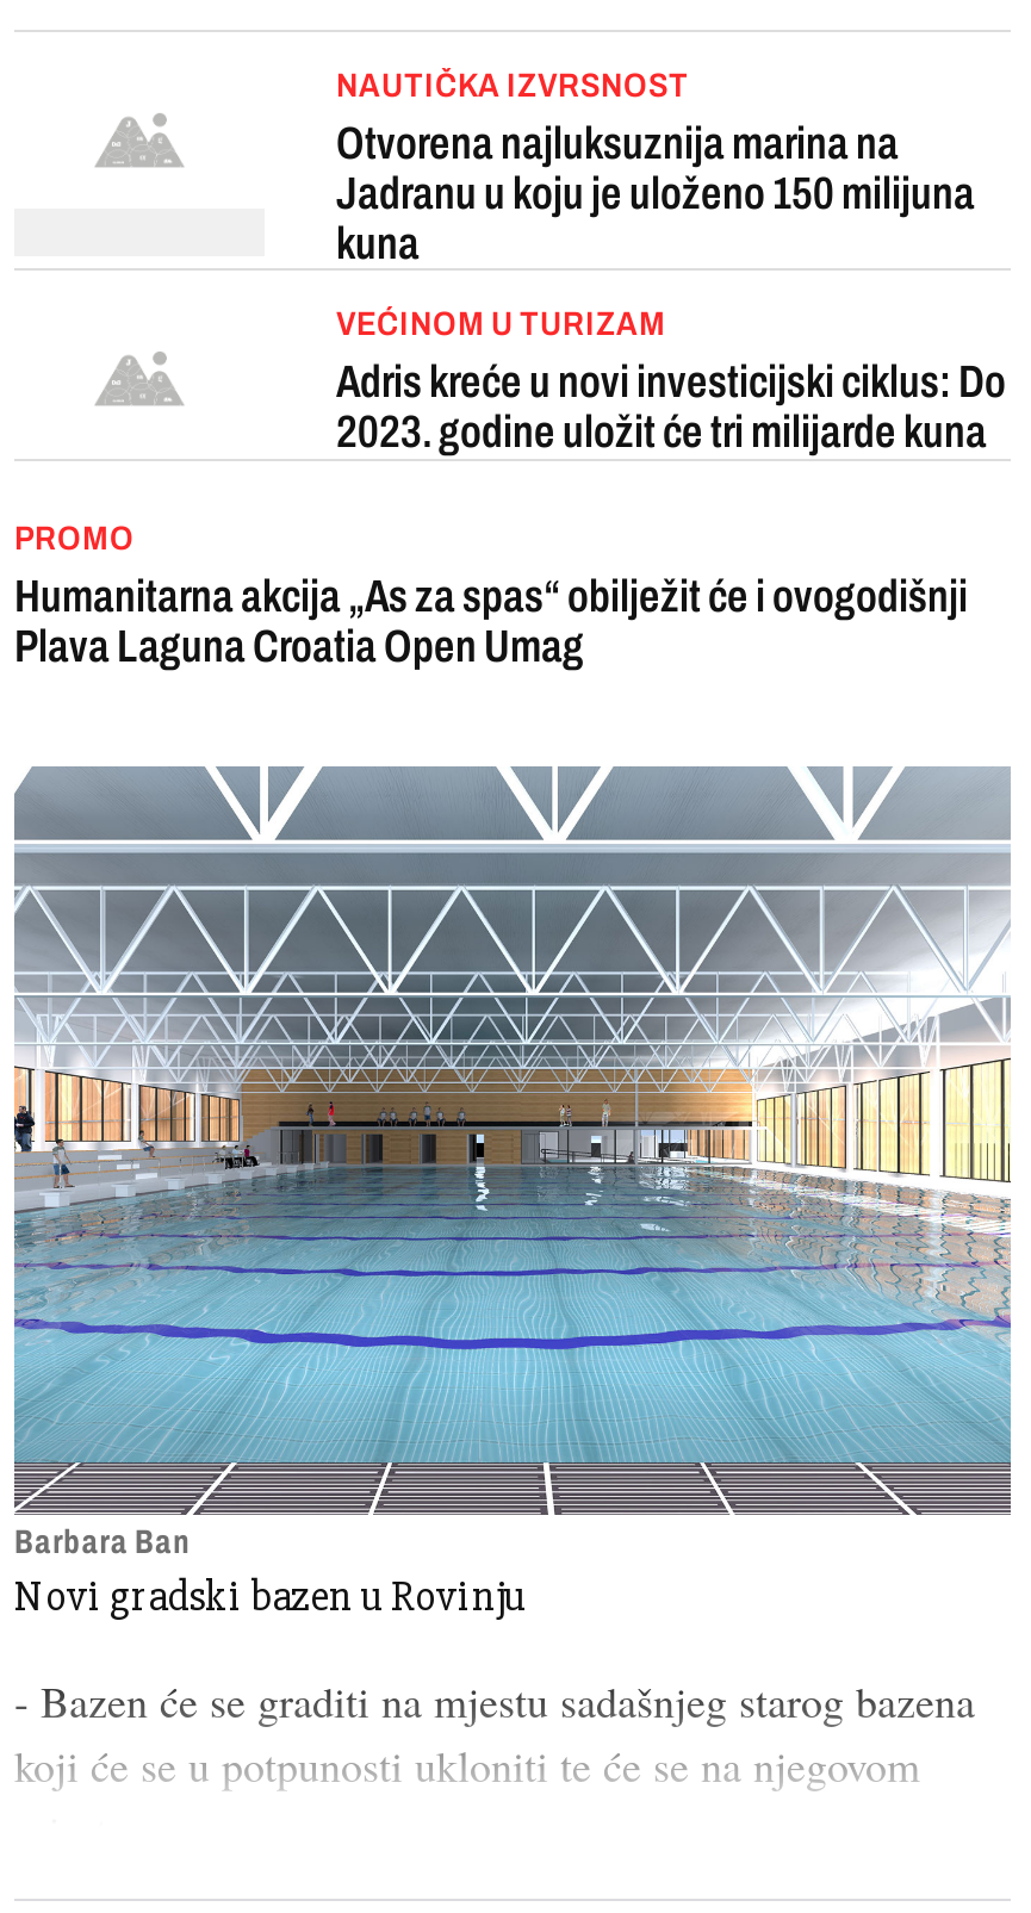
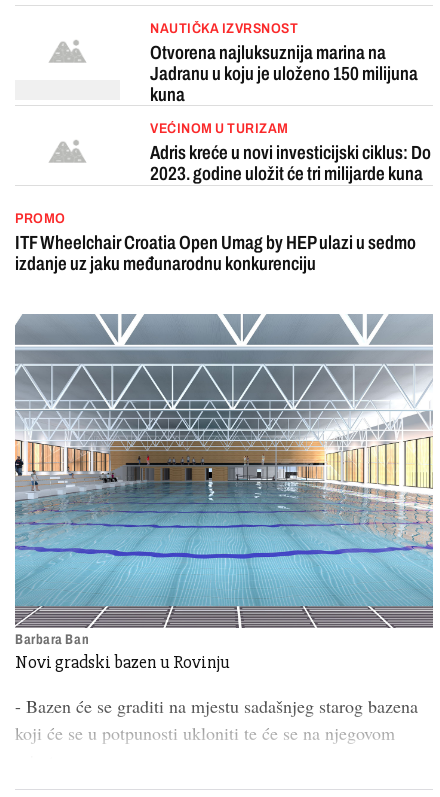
- Humanitarna akcija „As za spas“ obilježit će i ovogodišnji
- Plava Laguna Croatia Open Umag
+ ITF Wheelchair Croatia Open Umag by HEP ulazi u sedmo
+ izdanje uz jaku međunarodnu konkurenciju
